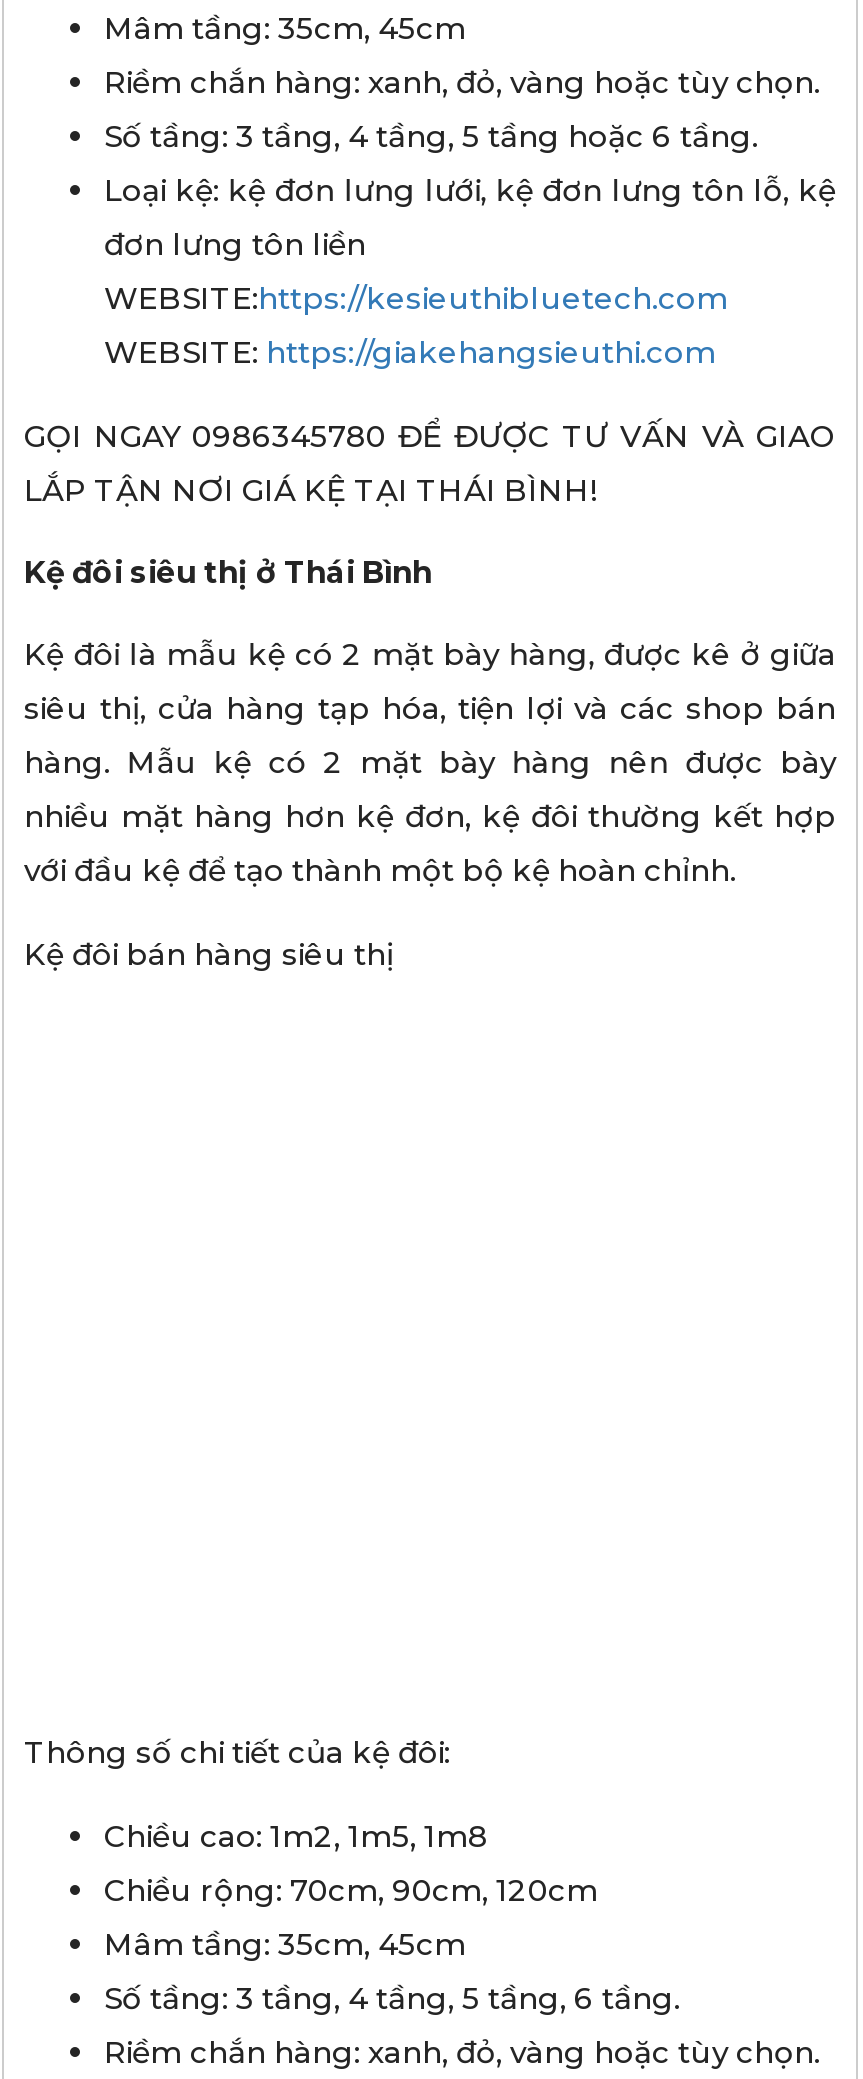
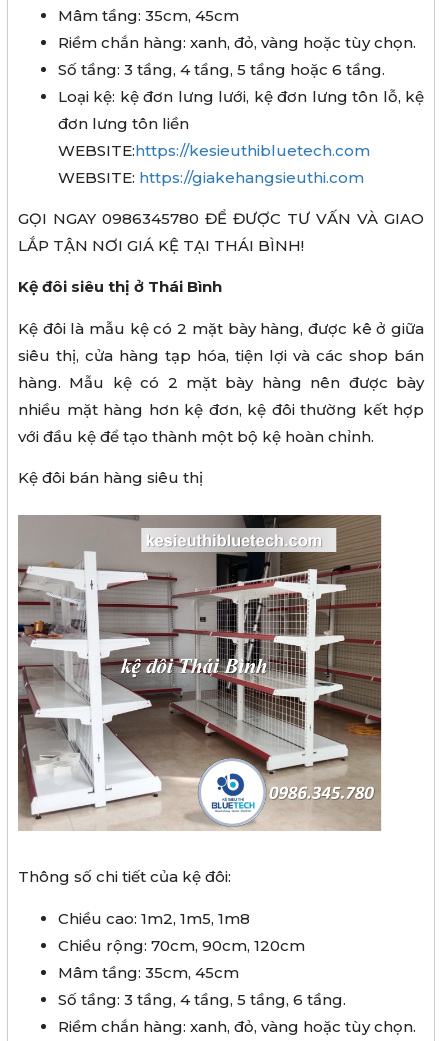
+ [image]
